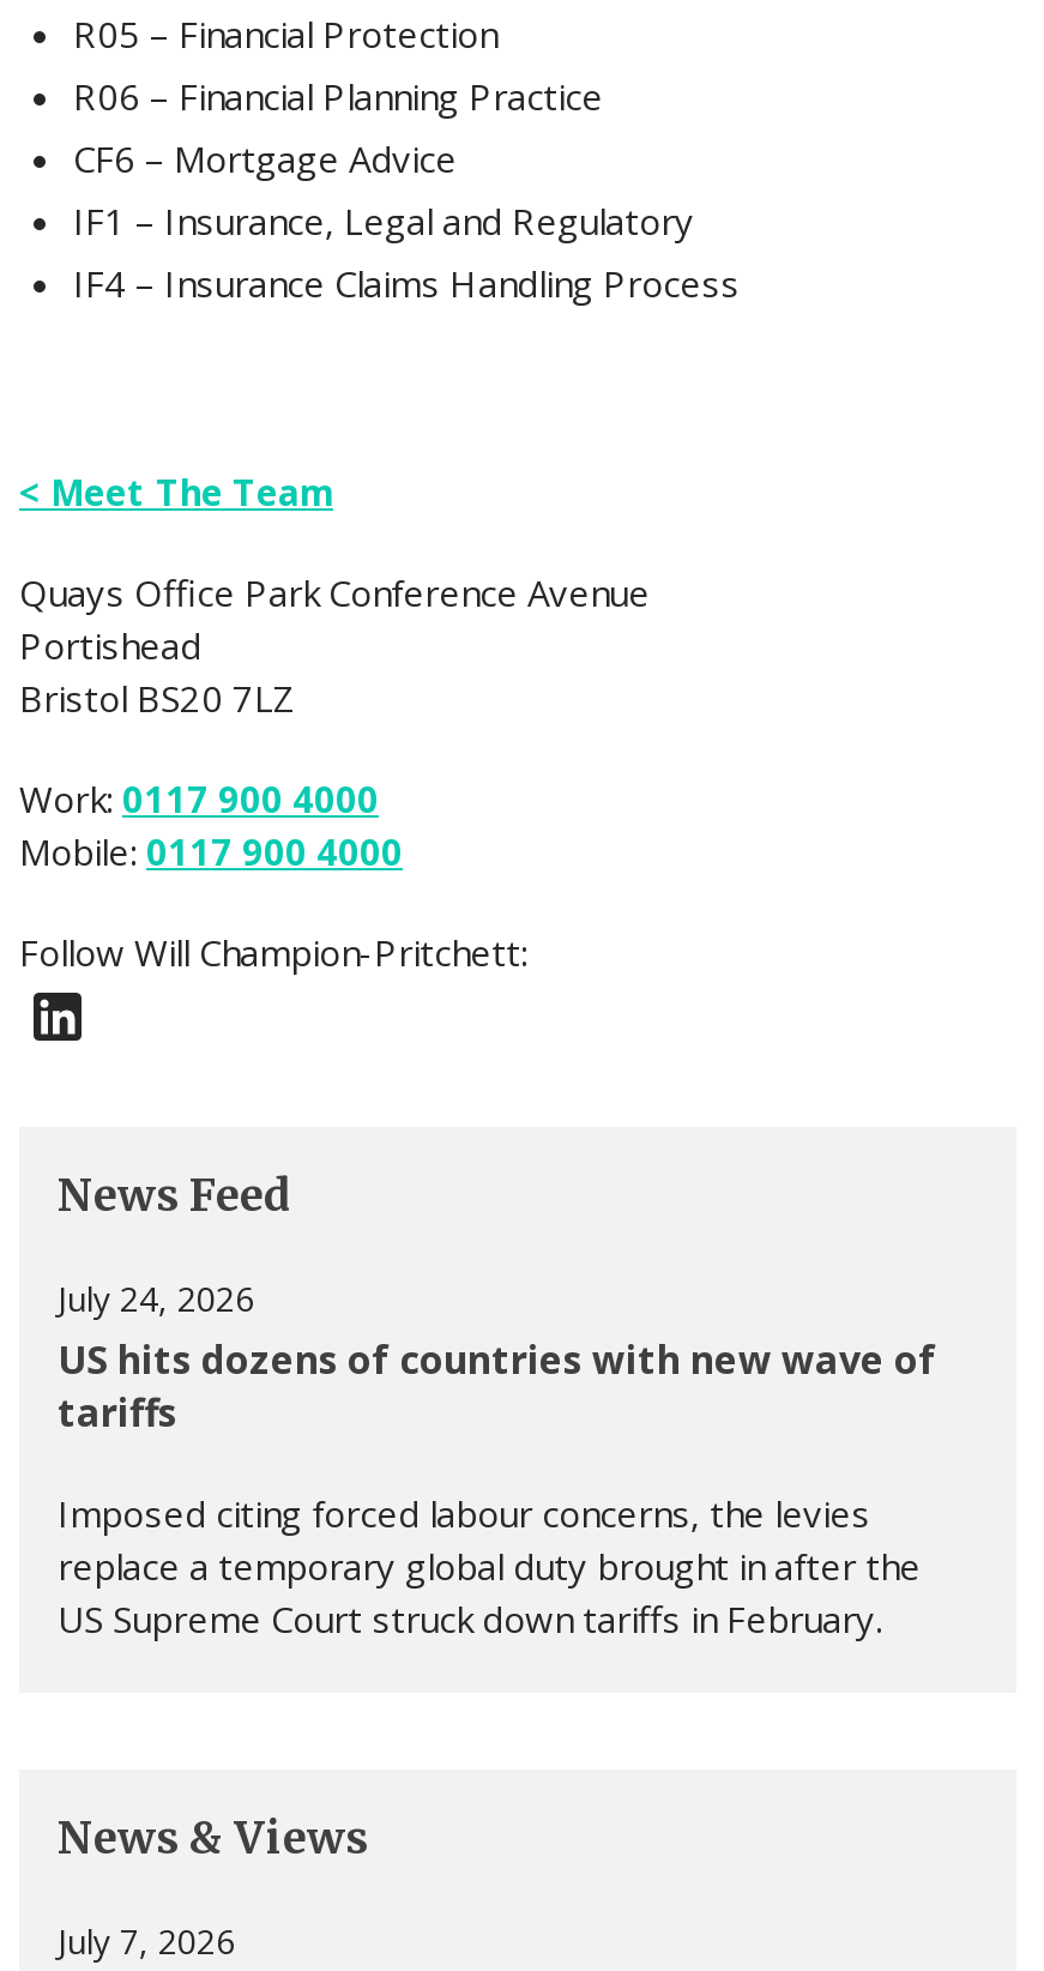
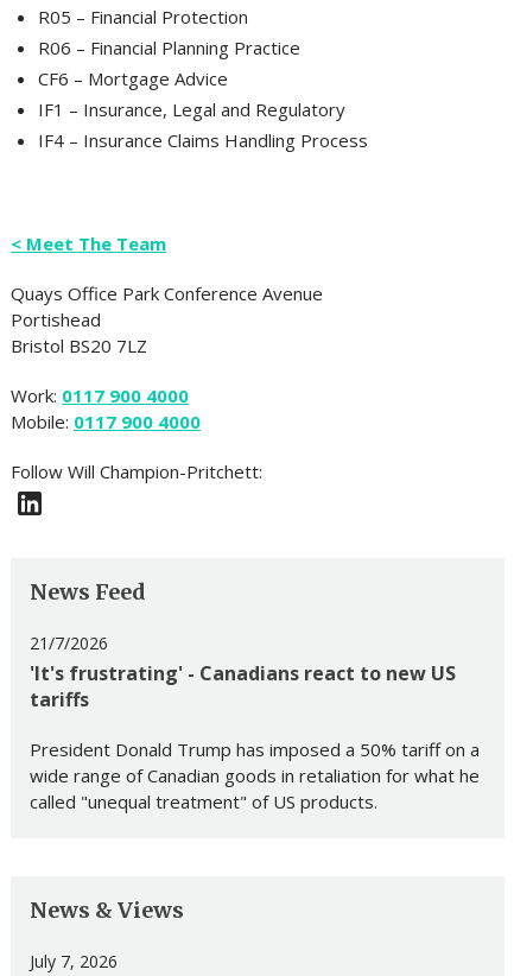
- July 24, 2026
- US hits dozens of countries with new wave of
+ 21/7/2026
+ 'It's frustrating' - Canadians react to new US

- Imposed citing forced labour concerns, the levies
- replace a temporary global duty brought in after the
- US Supreme Court struck down tariffs in February.
+ President Donald Trump has imposed a 50% tariff on a
+ wide range of Canadian goods in retaliation for what he
+ called "unequal treatment" of US products.
